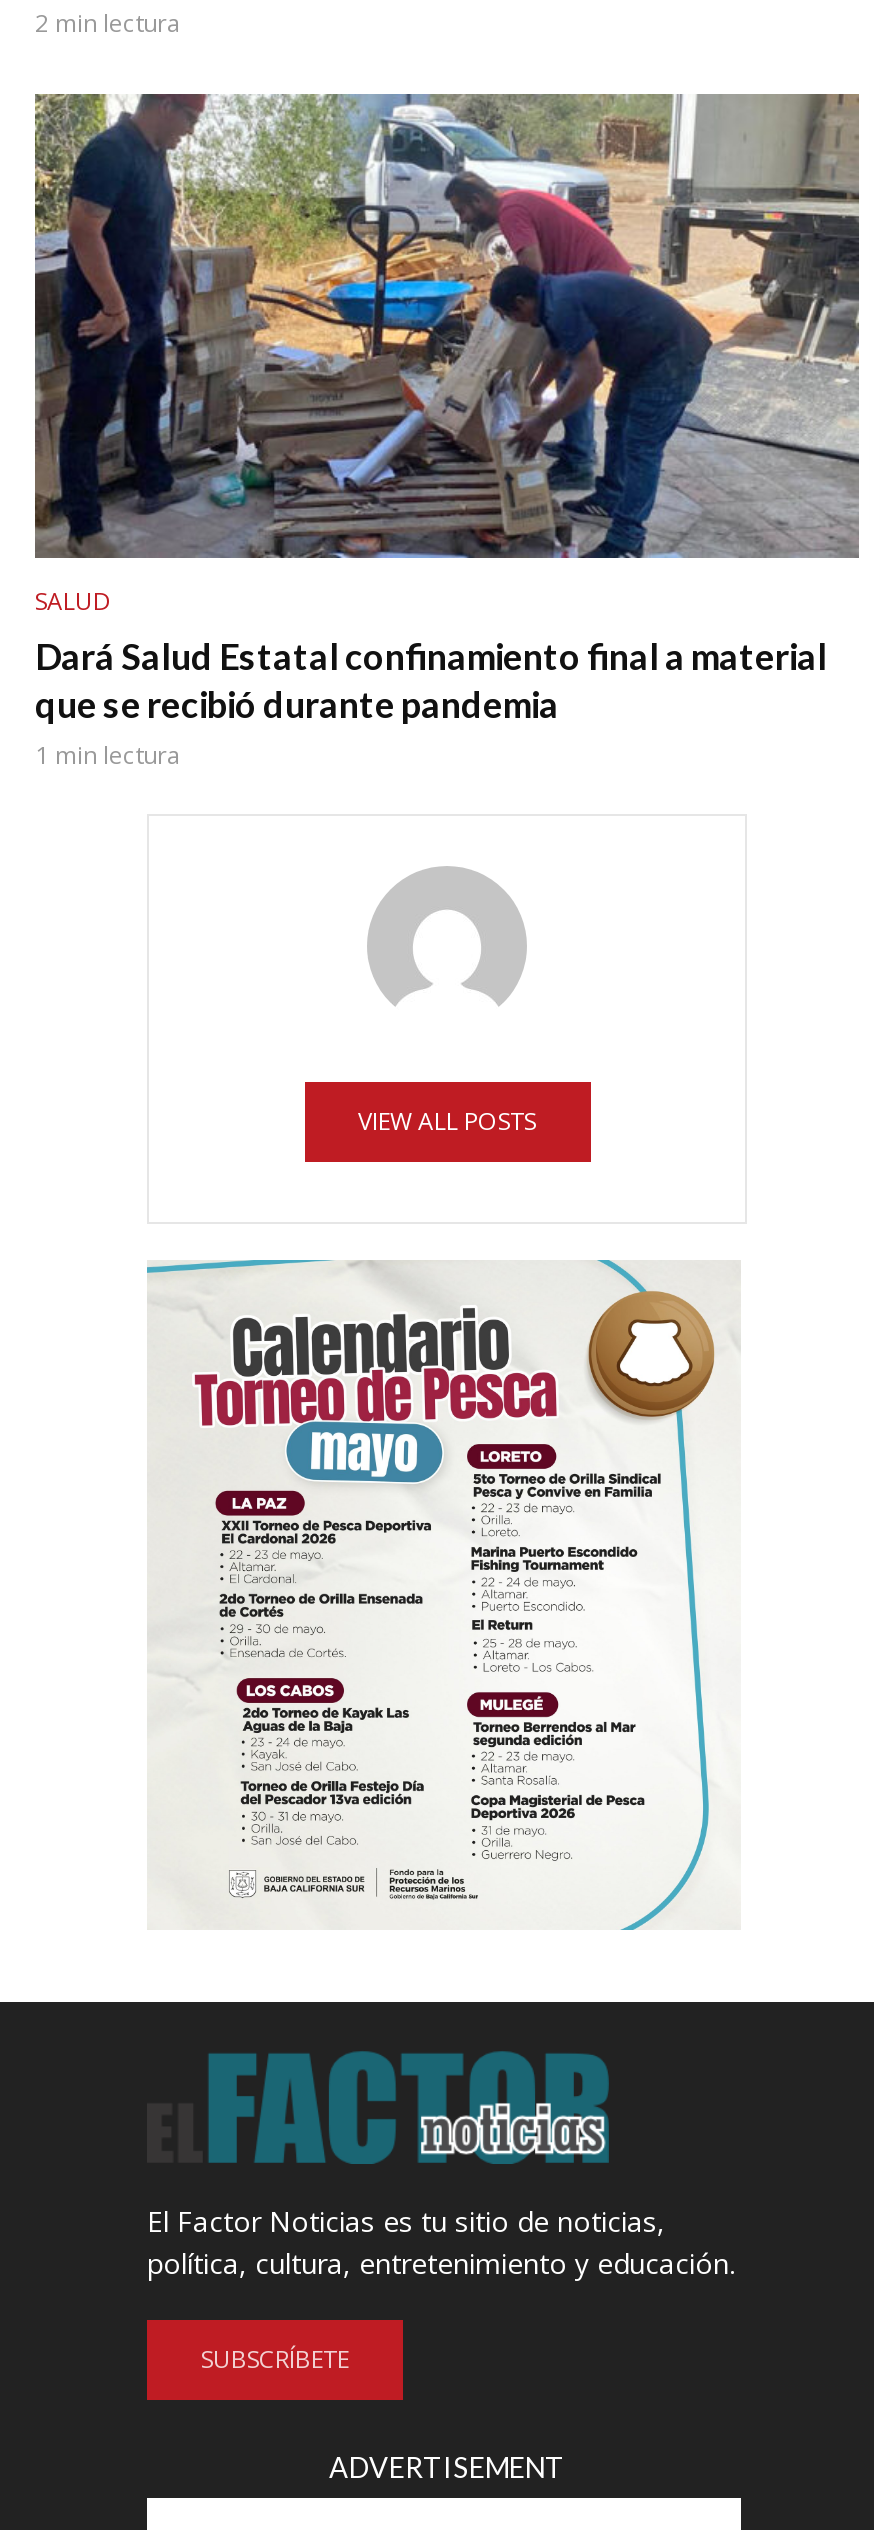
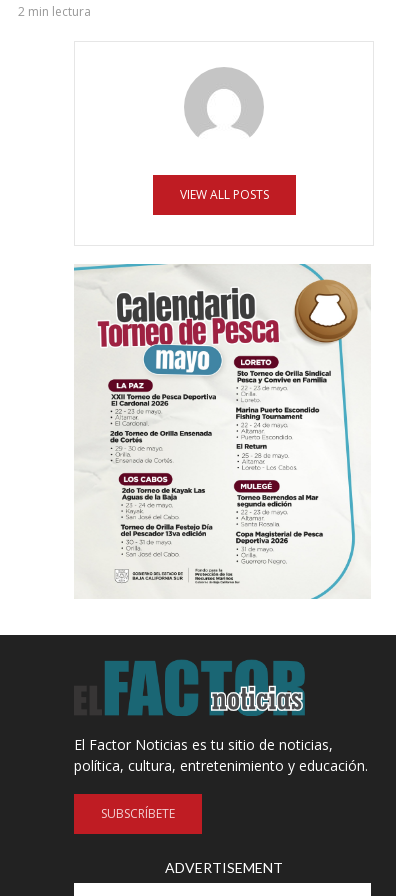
- [image]
- SALUD
- Dará Salud Estatal confinamiento final a material
- que se recibió durante pandemia
- 1 min lectura
